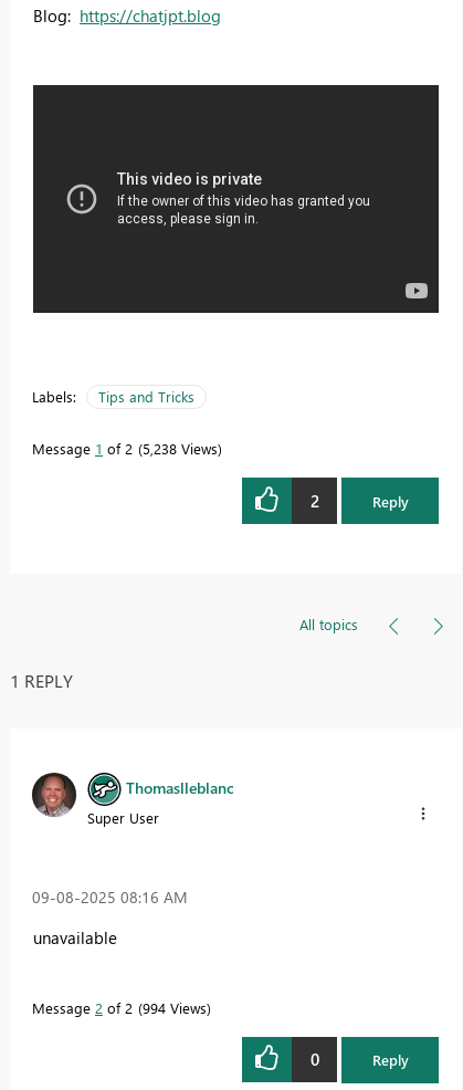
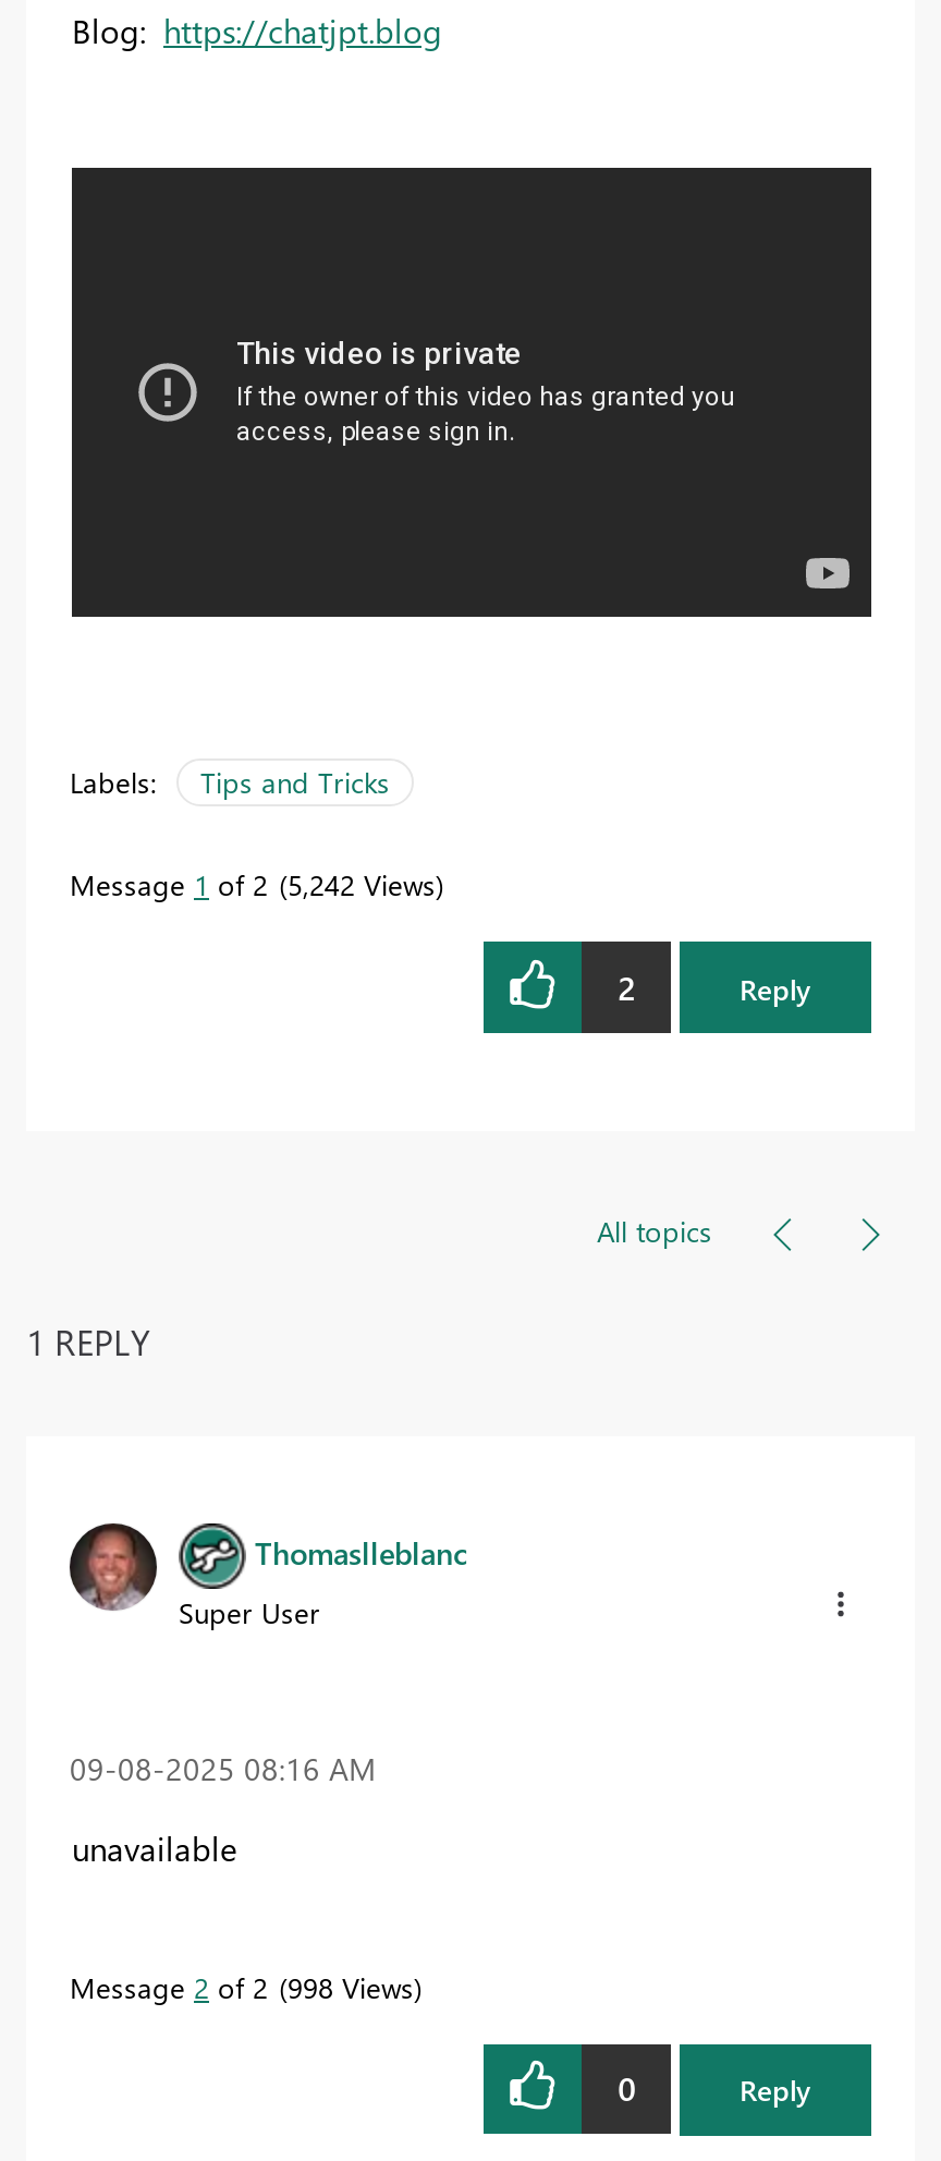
- Message 1 of 2 5,238 Views
+ Message 1 of 2 5,242 Views

- Message 2 of 2 994 Views
+ Message 2 of 2 998 Views
